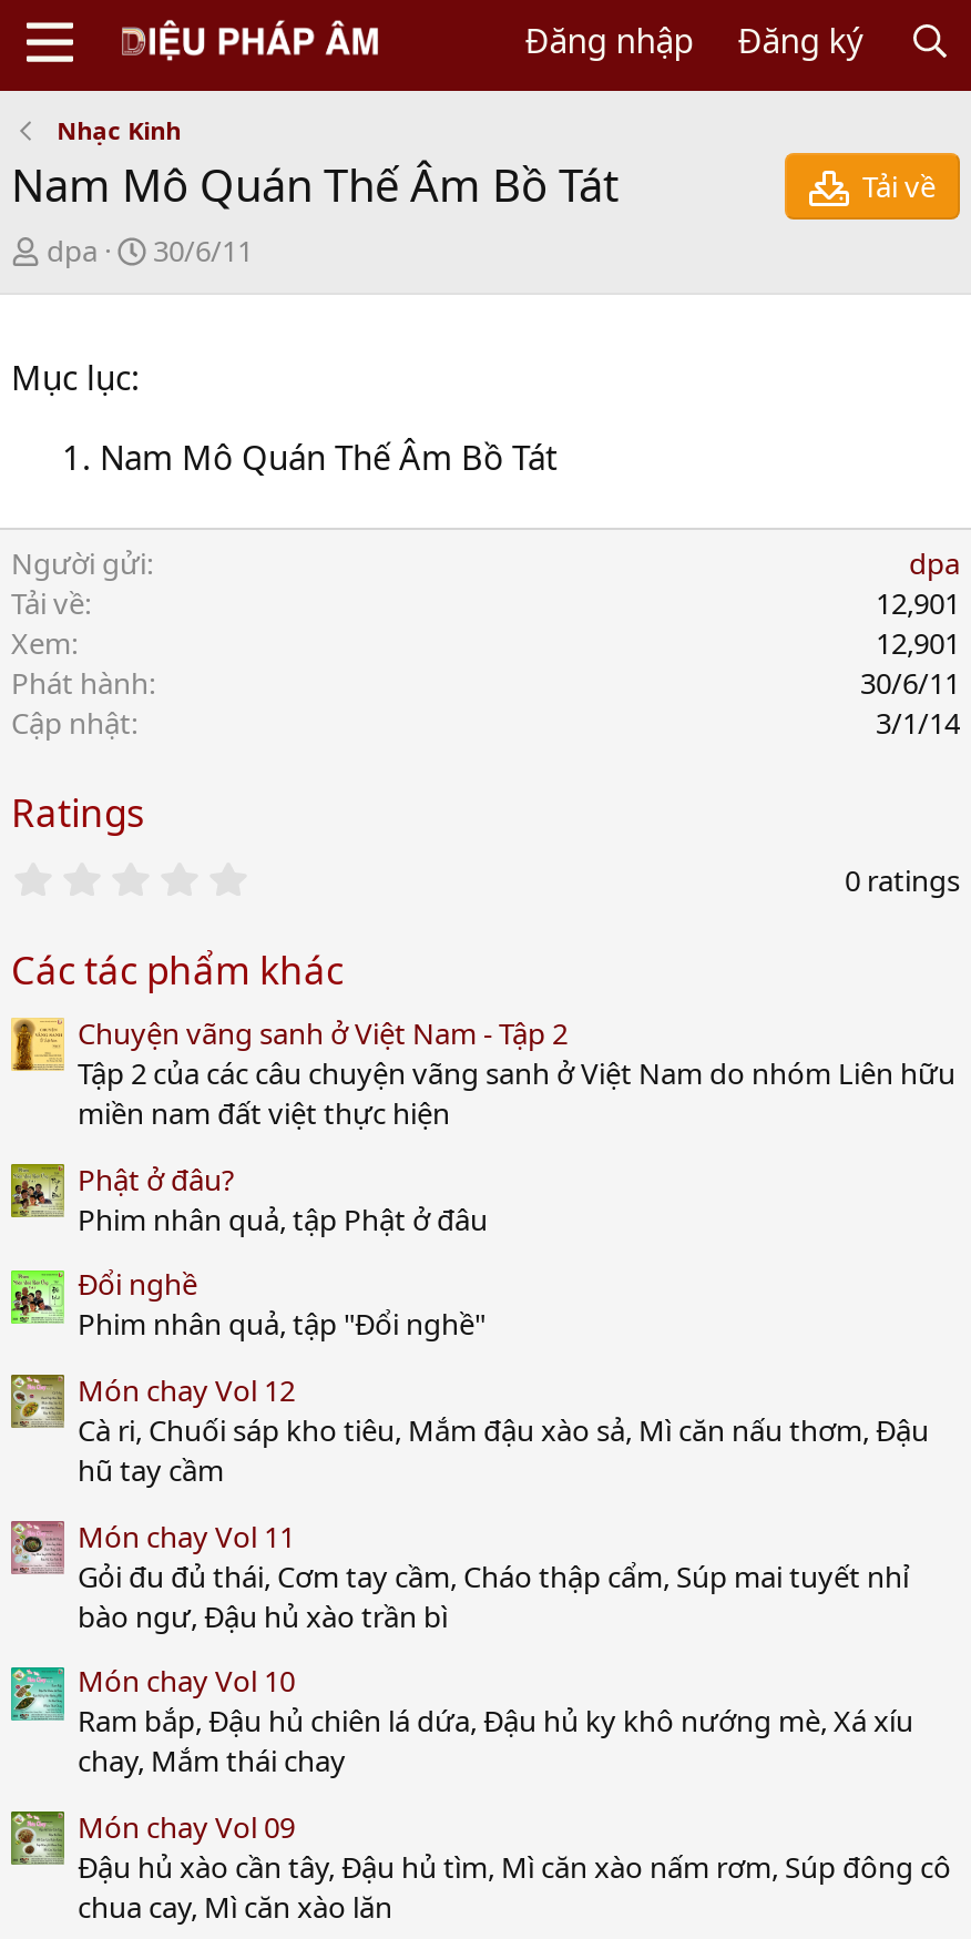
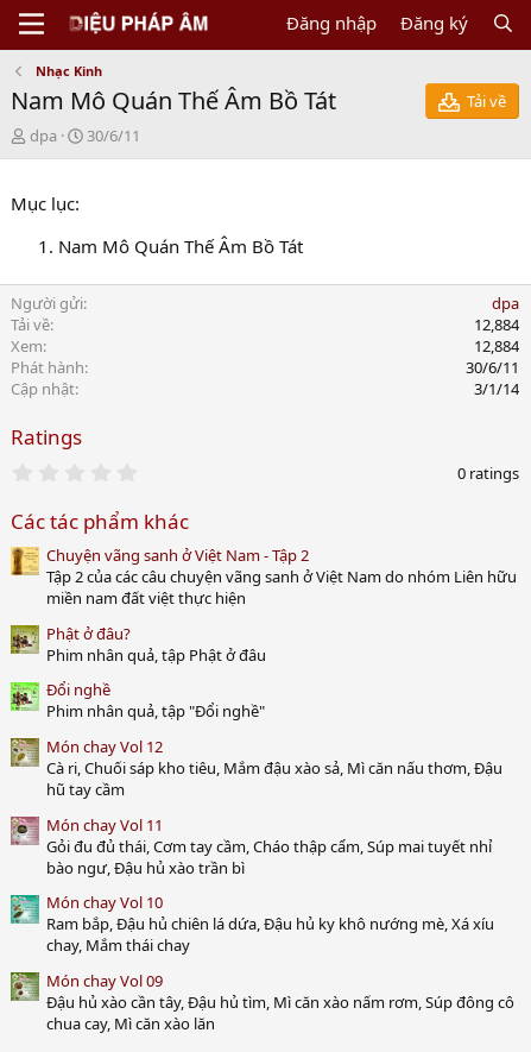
- 12,901
+ 12,884

- 12,901
+ 12,884
